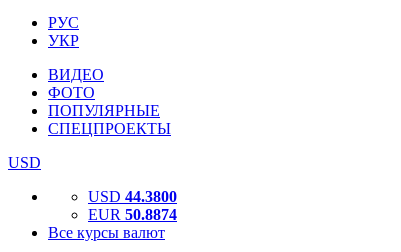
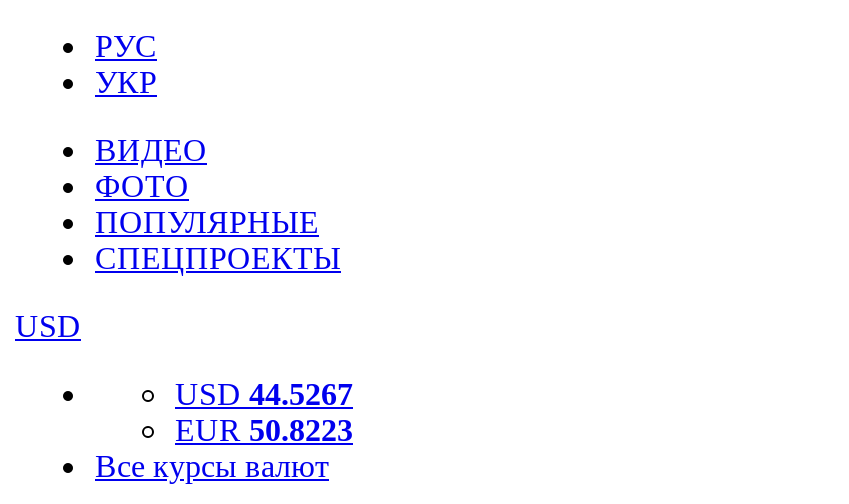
- USD 44.3800
+ USD 44.5267

- EUR 50.8874
+ EUR 50.8223
